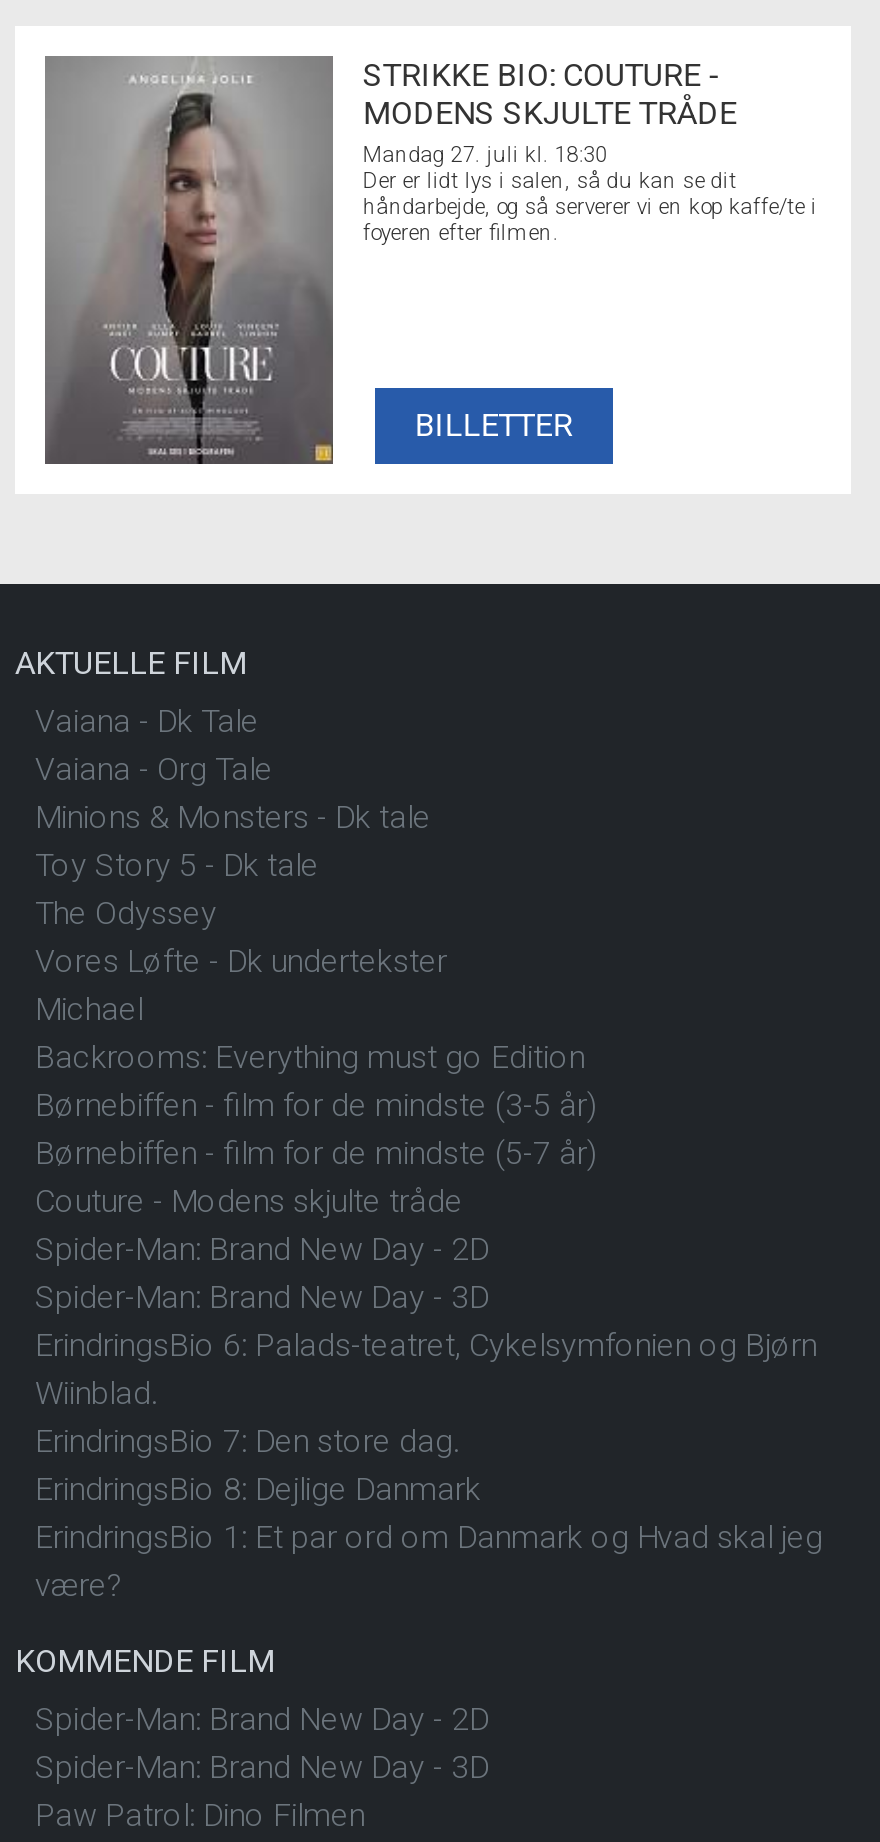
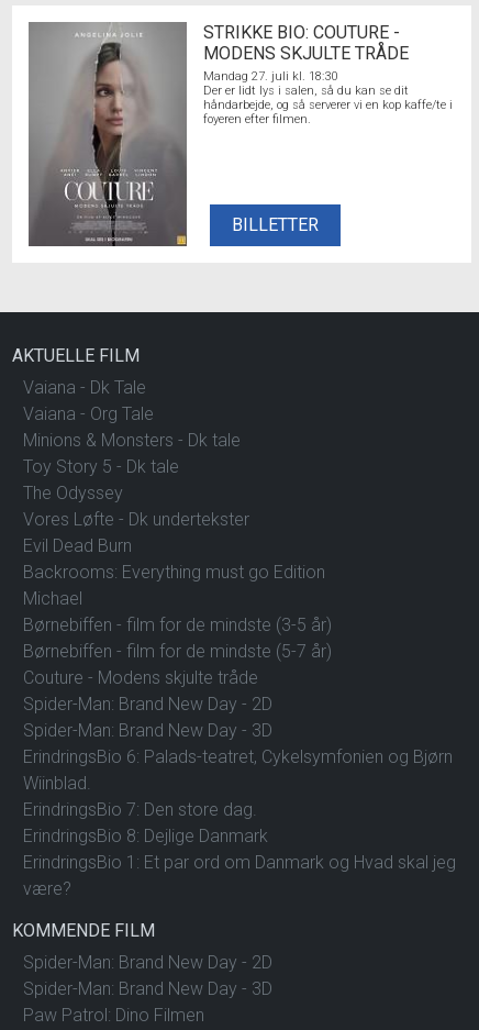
moved down: Michael

+ Evil Dead Burn
